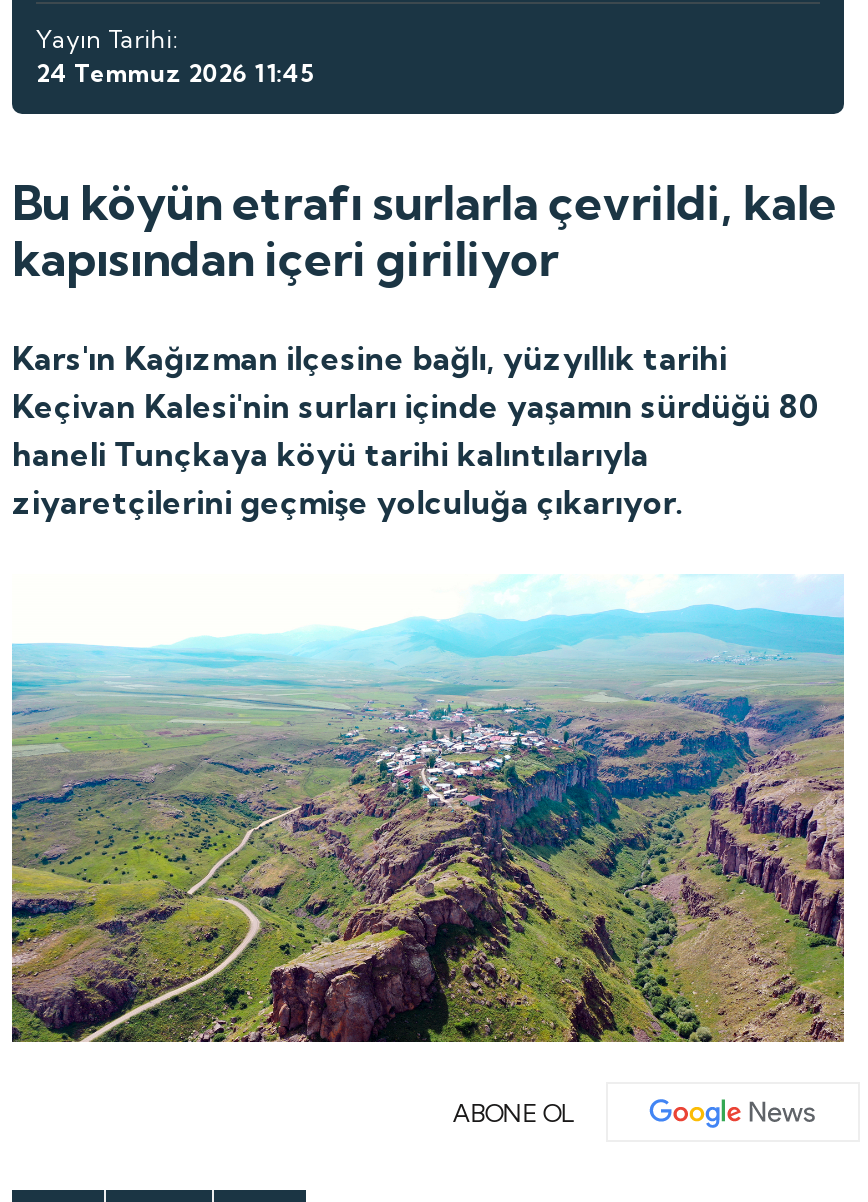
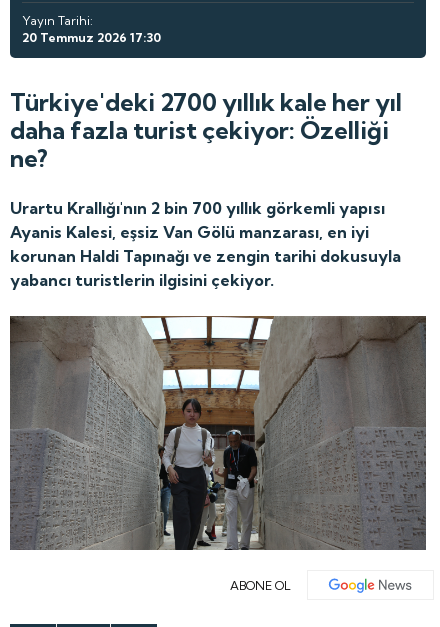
- 24 Temmuz 2026 11:45
+ 20 Temmuz 2026 17:30

- Bu köyün etrafı surlarla çevrildi, kale
- kapısından içeri giriliyor
+ Türkiye'deki 2700 yıllık kale her yıl
+ daha fazla turist çekiyor: Özelliği
+ ne?

- Kars'ın Kağızman ilçesine bağlı, yüzyıllık tarihi
- Keçivan Kalesi'nin surları içinde yaşamın sürdüğü 80
- haneli Tunçkaya köyü tarihi kalıntılarıyla
- ziyaretçilerini geçmişe yolculuğa çıkarıyor.
+ Urartu Krallığı'nın 2 bin 700 yıllık görkemli yapısı
+ Ayanis Kalesi, eşsiz Van Gölü manzarası, en iyi
+ korunan Haldi Tapınağı ve zengin tarihi dokusuyla
+ yabancı turistlerin ilgisini çekiyor.

- [image]
+ [image]
